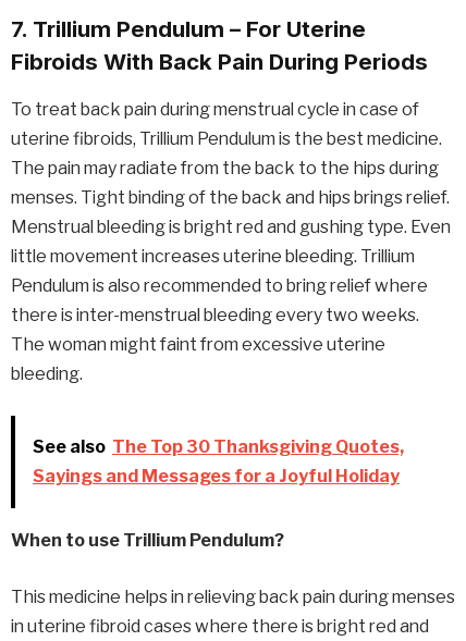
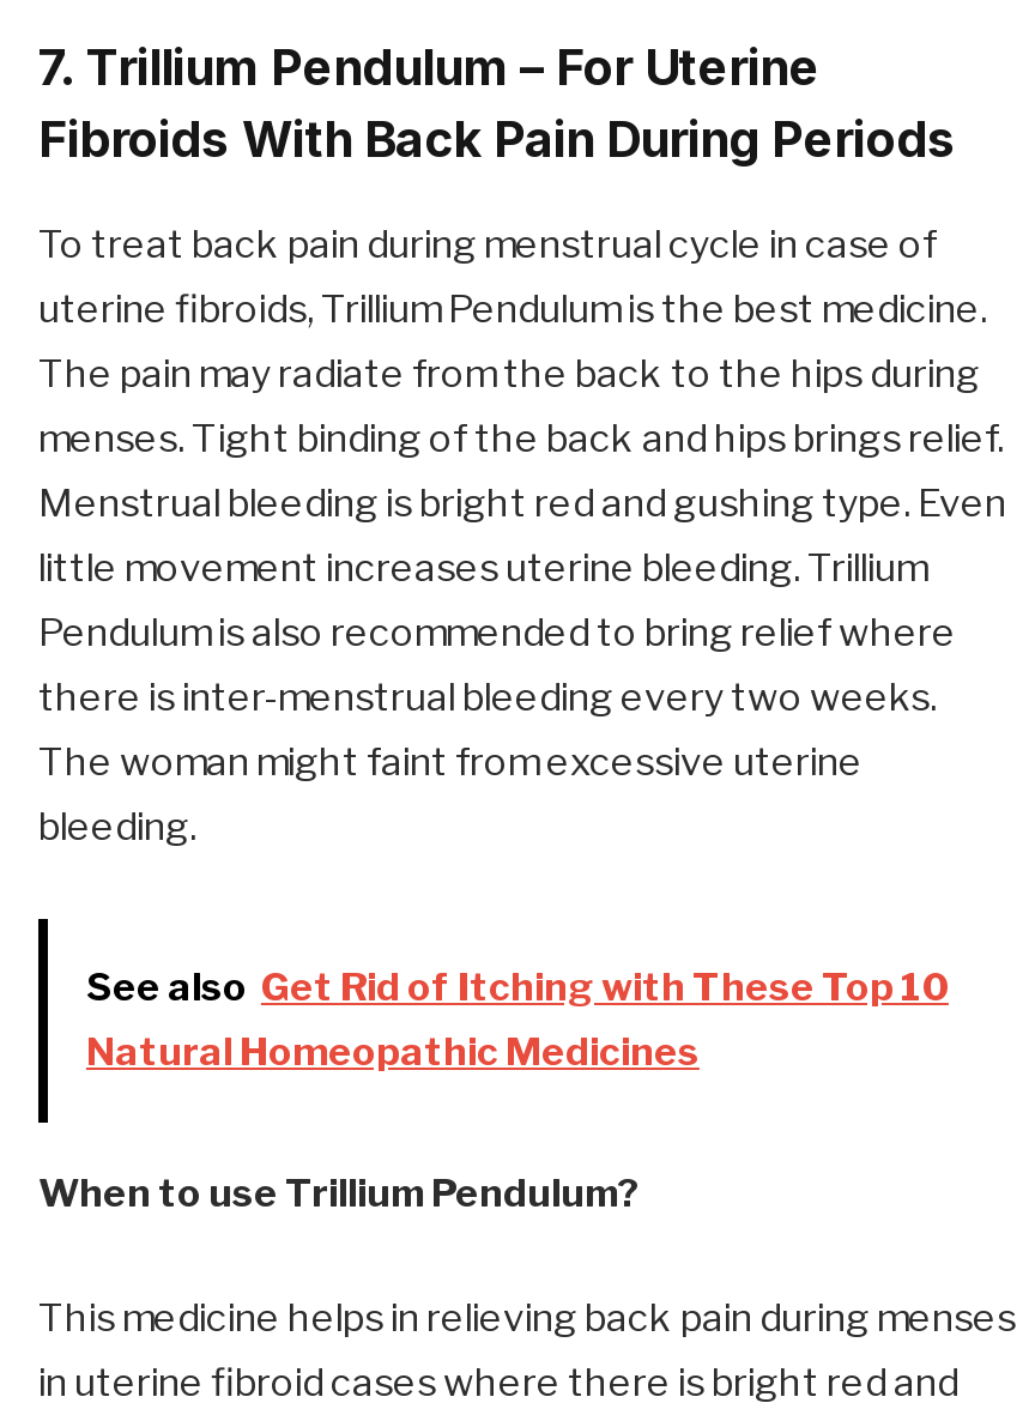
- See also The Top 30 Thanksgiving Quotes,
- Sayings and Messages for a Joyful Holiday
+ See also Get Rid of Itching with These Top 10
+ Natural Homeopathic Medicines
